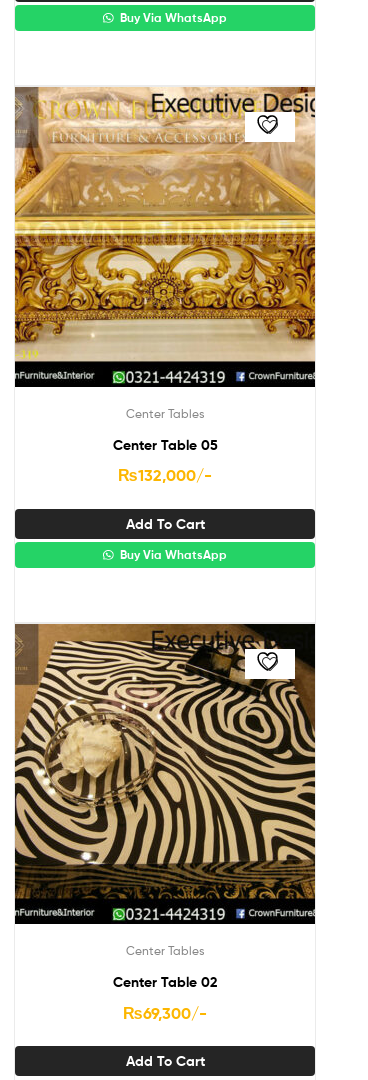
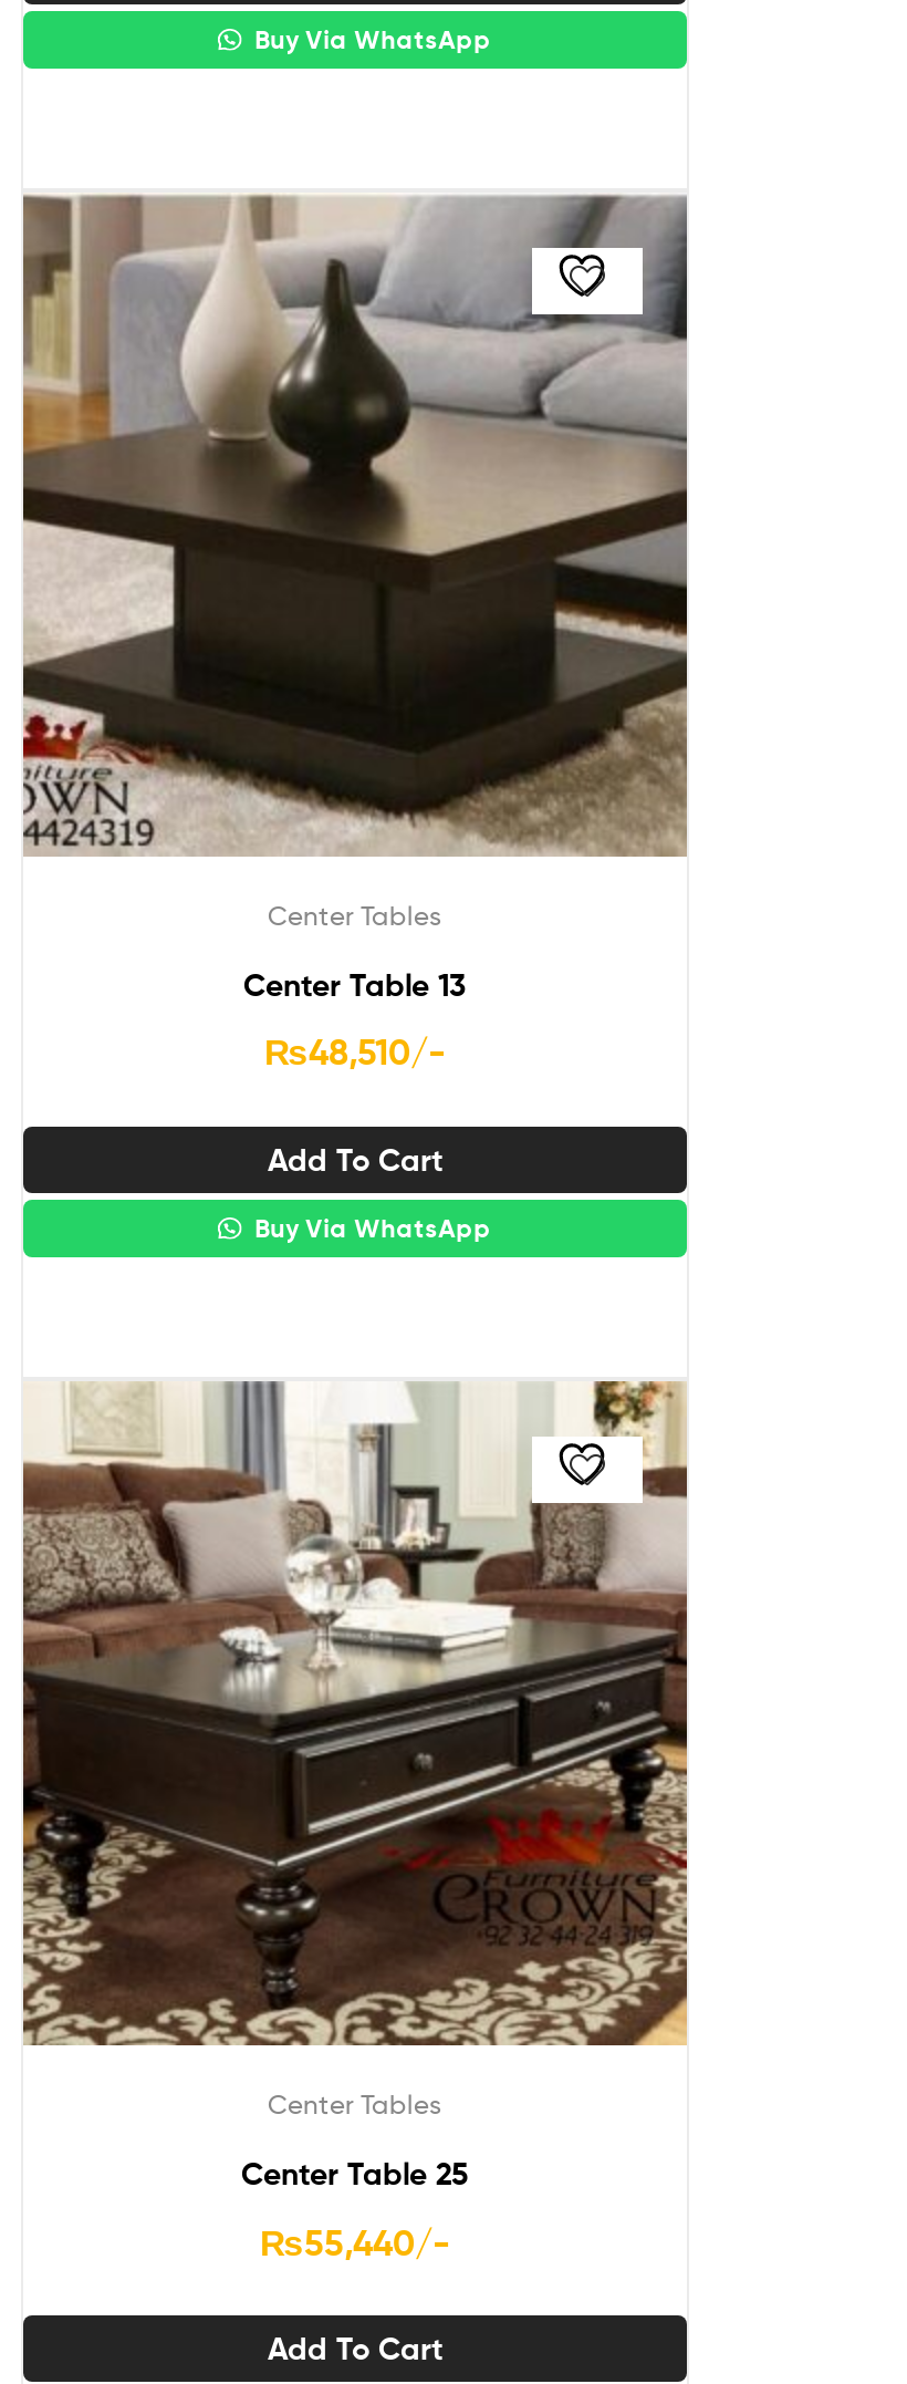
- [image]
+ [image]

- Center Table 05
+ Center Table 13

- ₨132,000/-
+ ₨48,510/-

- [image]
+ [image]

- Center Table 02
+ Center Table 25

- ₨69,300/-
+ ₨55,440/-
